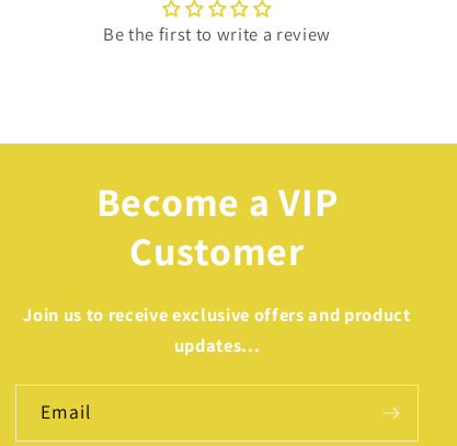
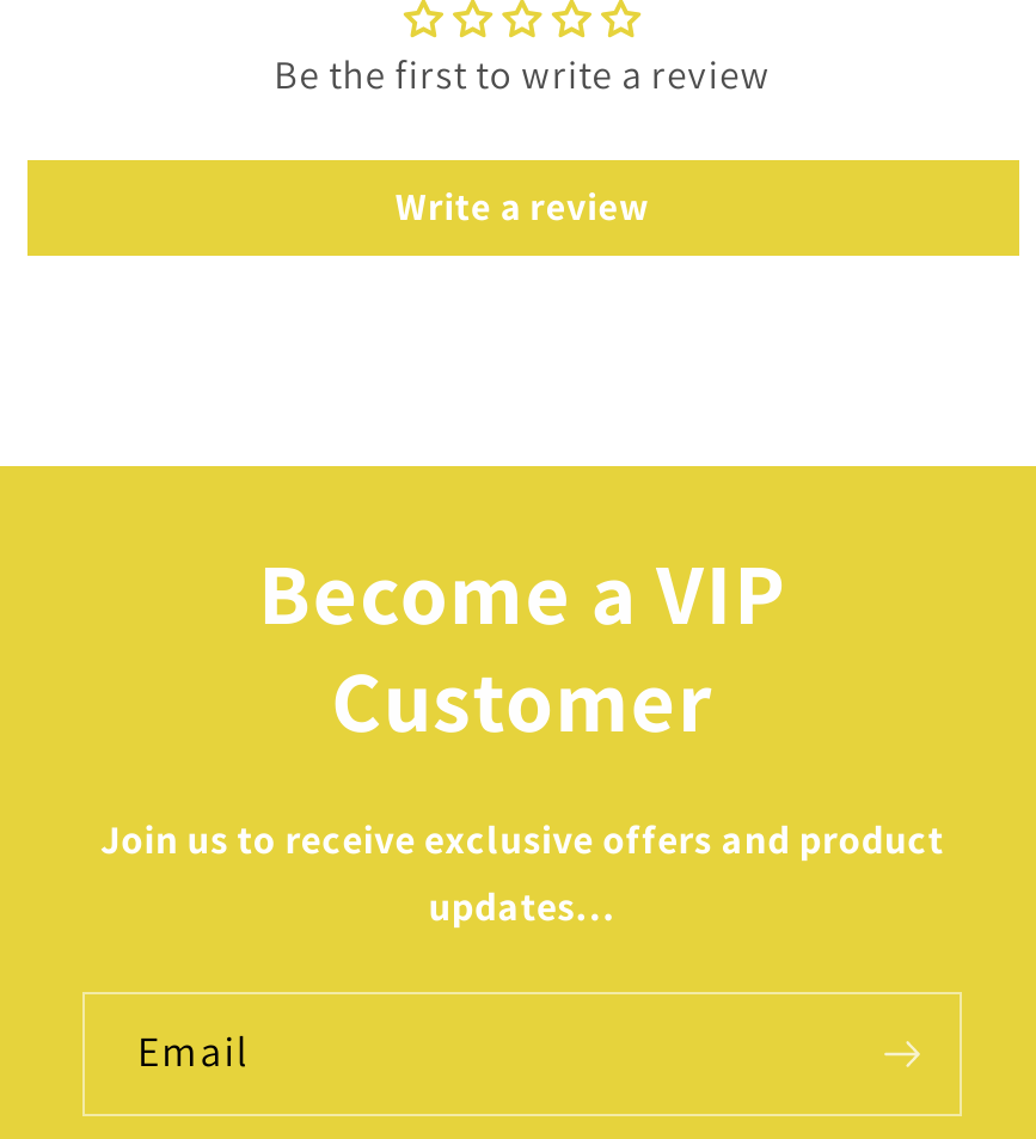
+ Write a review
